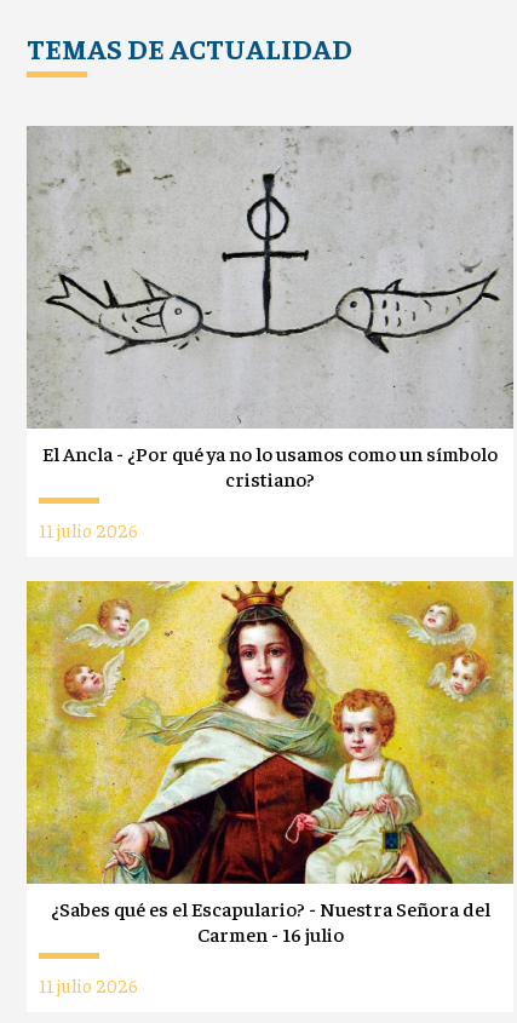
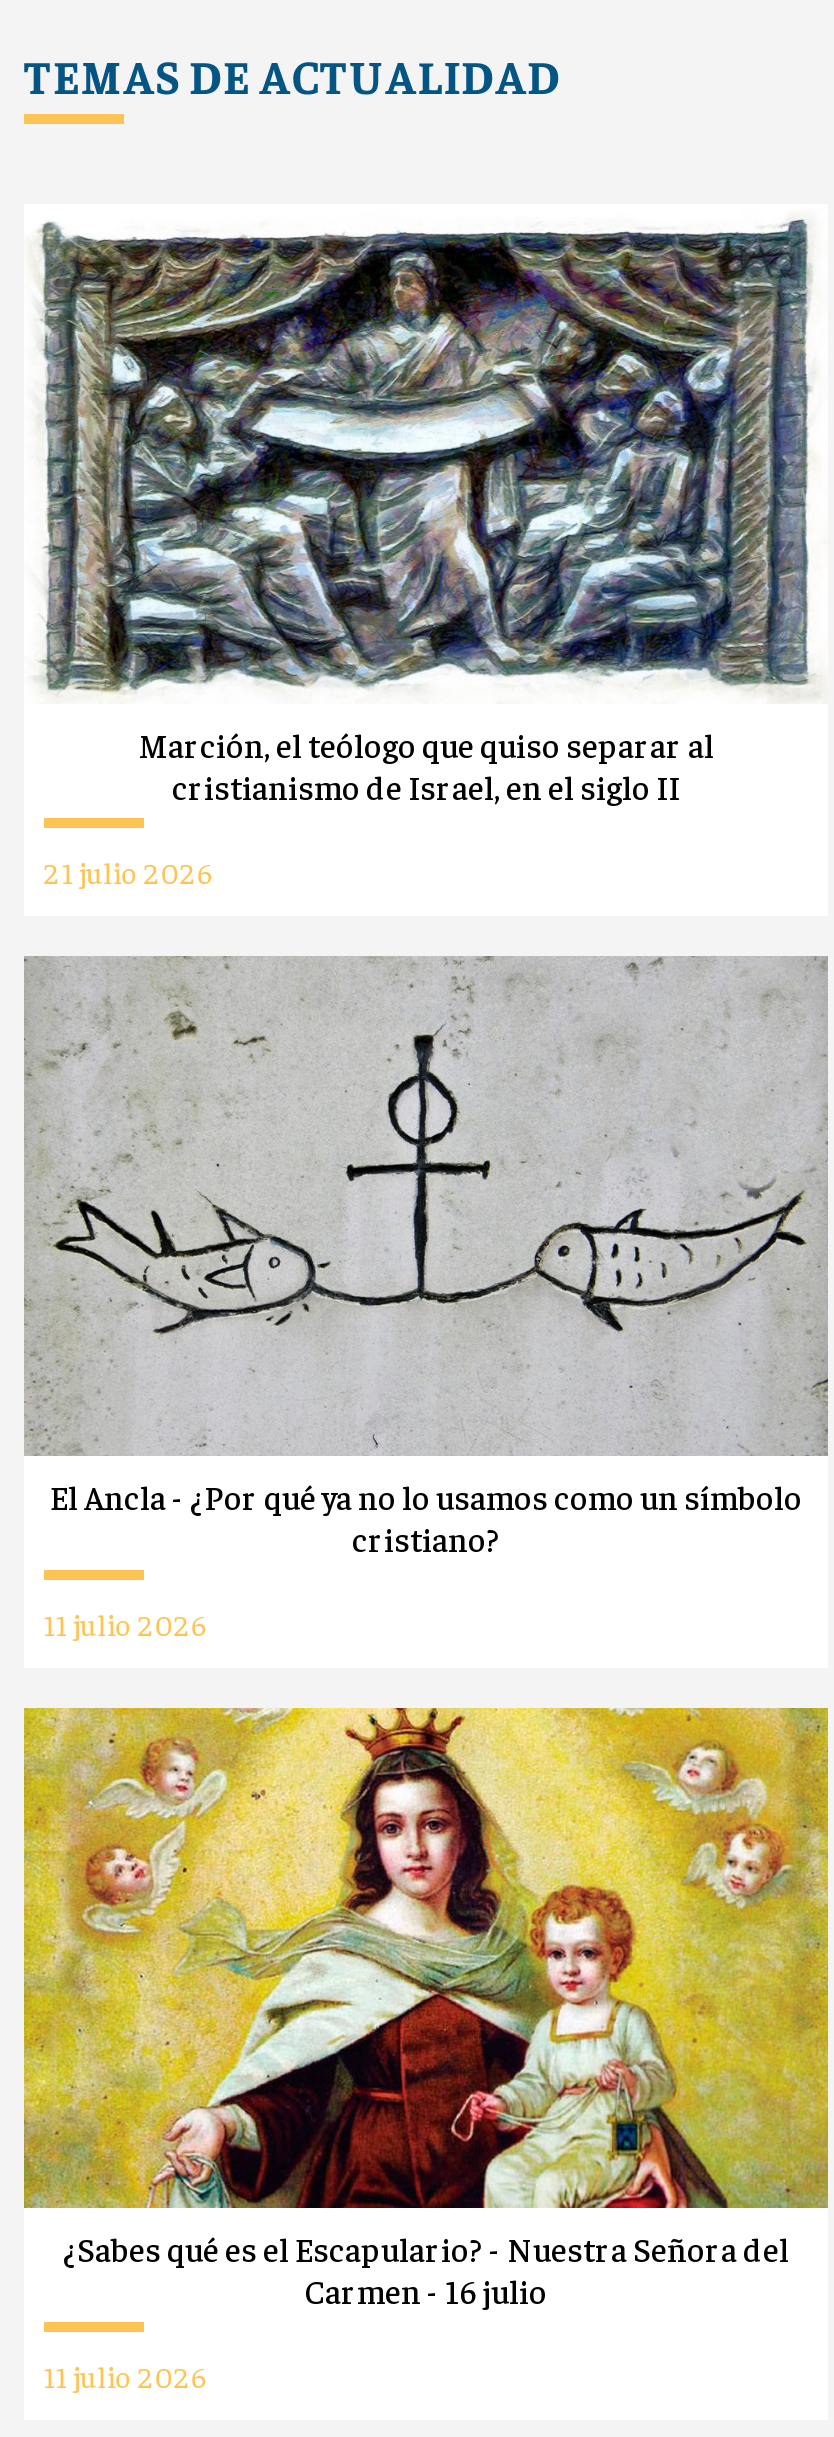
+ [image]
+ Marción, el teólogo que quiso separar al
+ cristianismo de Israel, en el siglo II
+ 21 julio 2026
